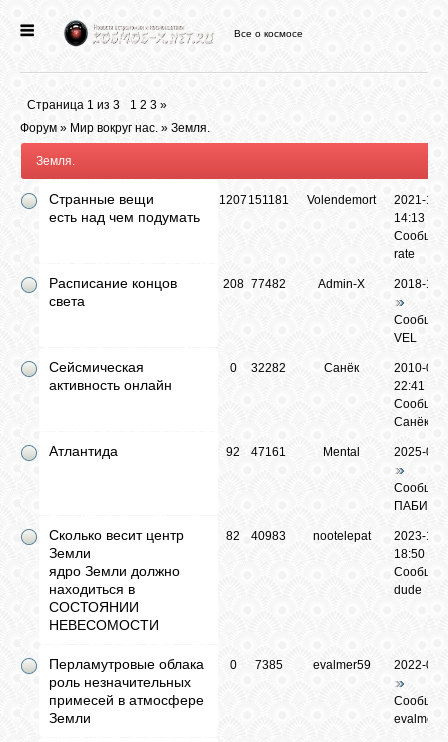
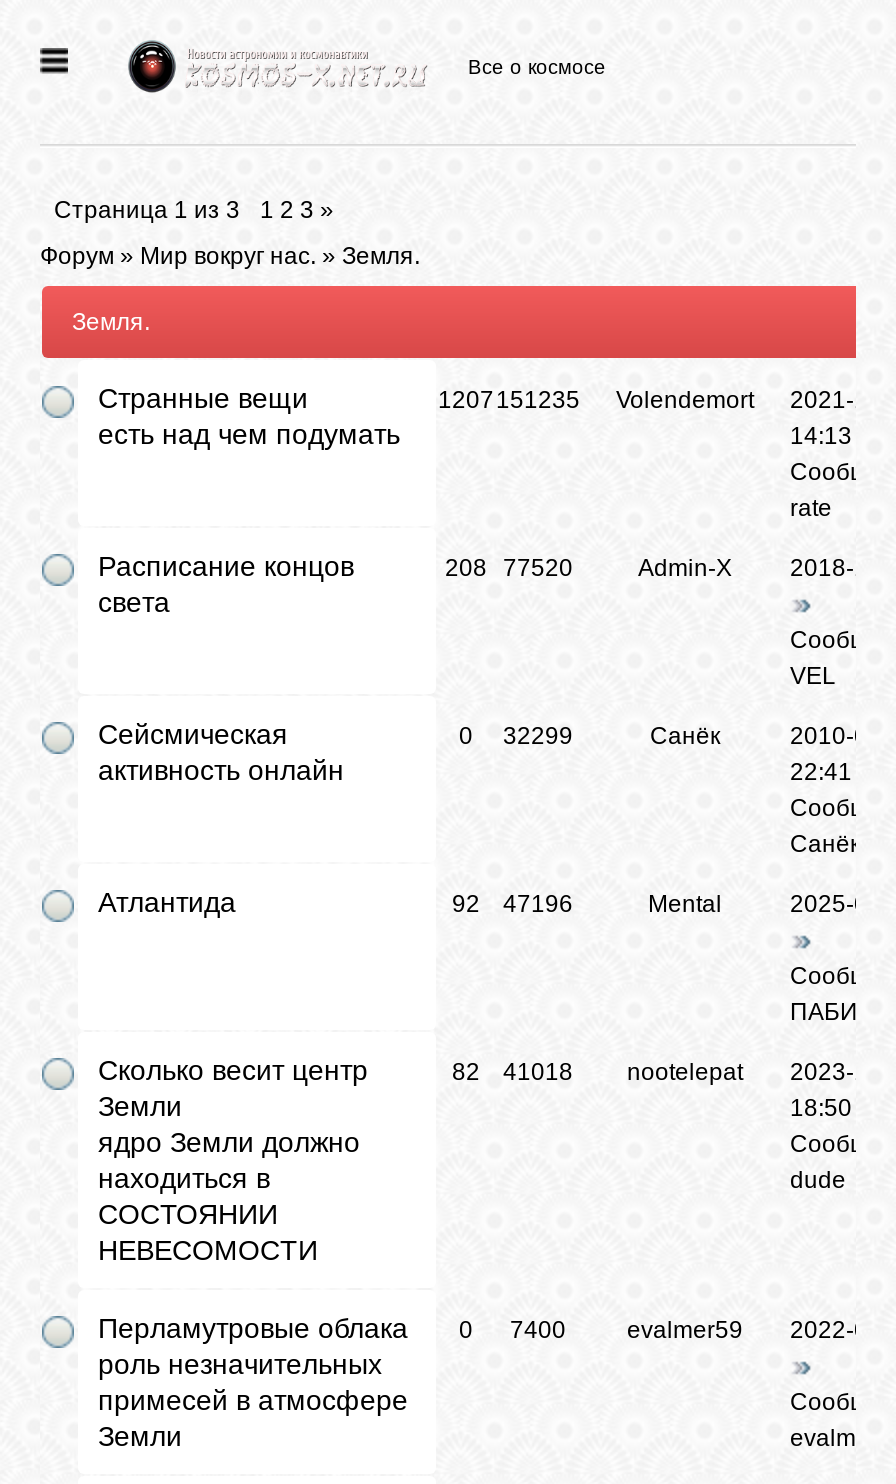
- 1207 151181
+ 1207 151235

- 208 77482
+ 208 77520

- 0 32282
+ 0 32299

- 92 47161
+ 92 47196

- 40983
+ 41018

- Перламутровые облака 0 7385
+ Перламутровые облака 0 7400
